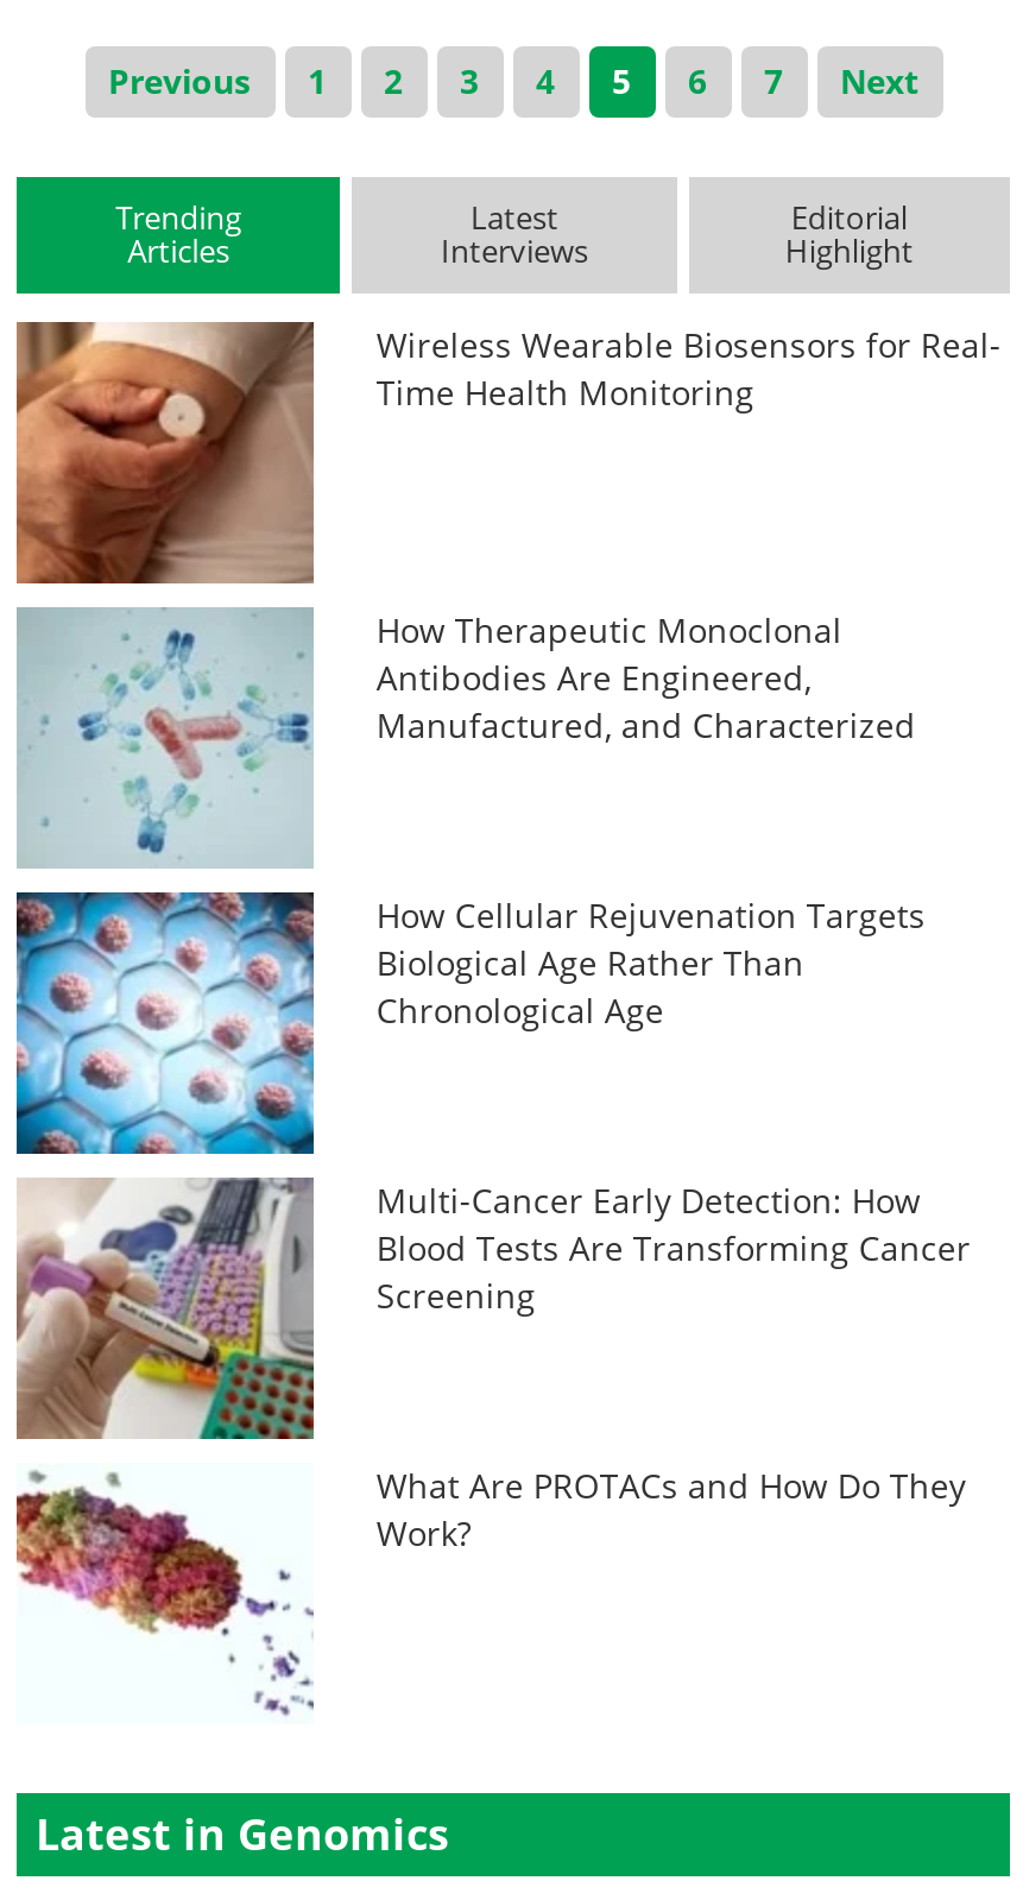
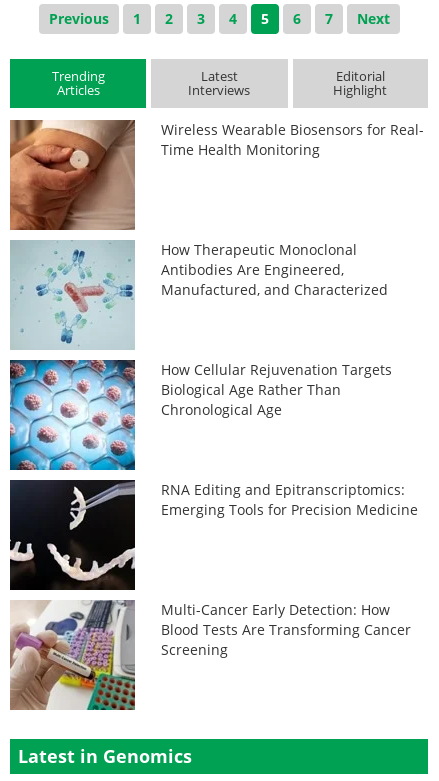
+ [image]
+ RNA Editing and Epitranscriptomics:
+ Emerging Tools for Precision Medicine

moved down: Multi-Cancer Early Detection: How | Blood Tests Are Transforming Cancer | Screening

- [image]
- What Are PROTACs and How Do They
- Work?
